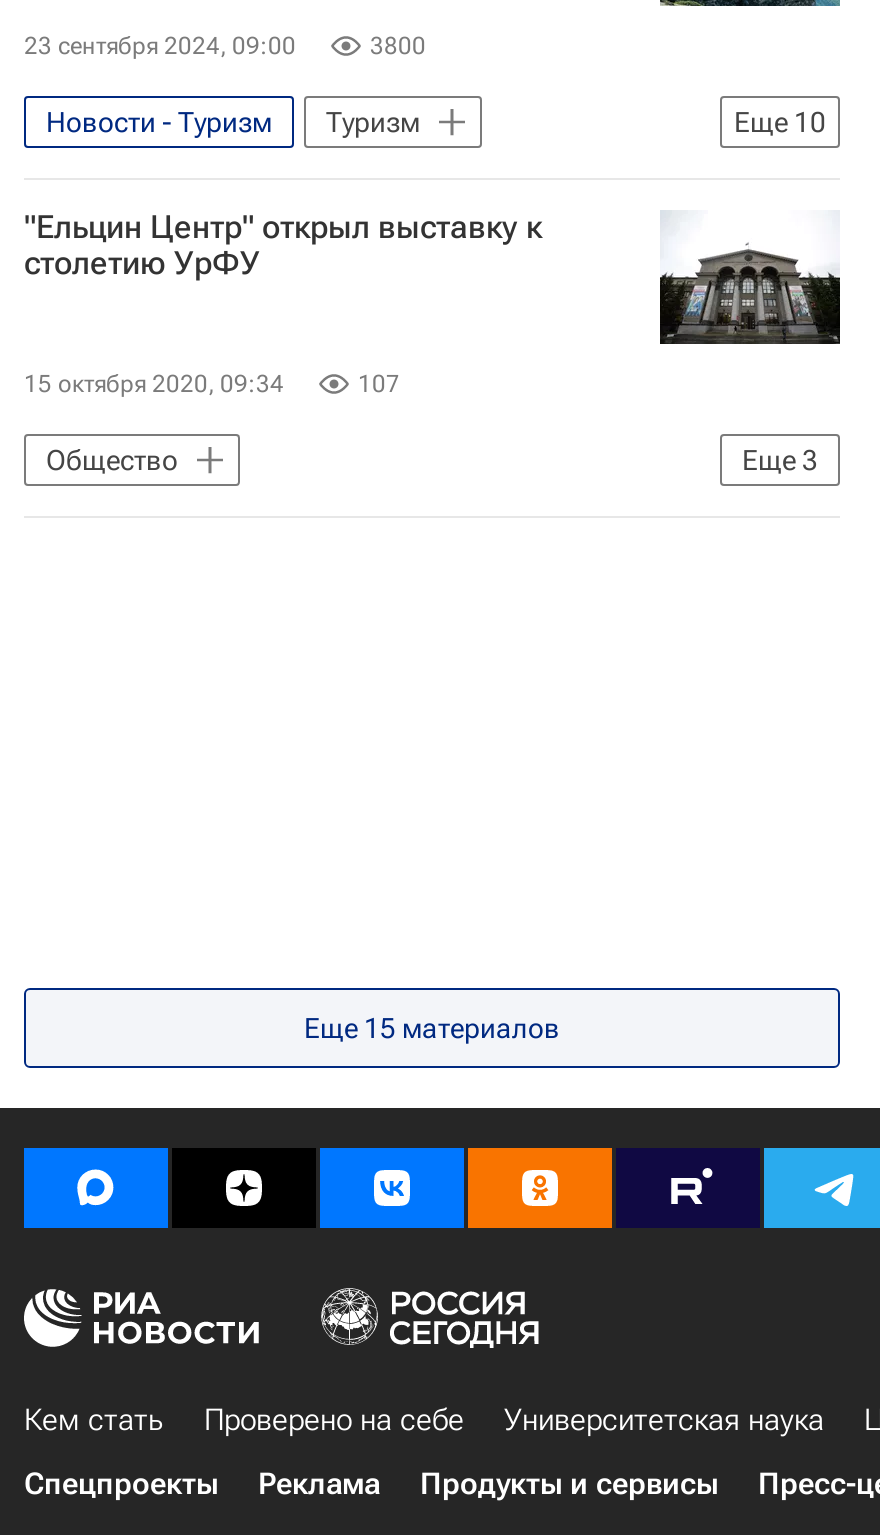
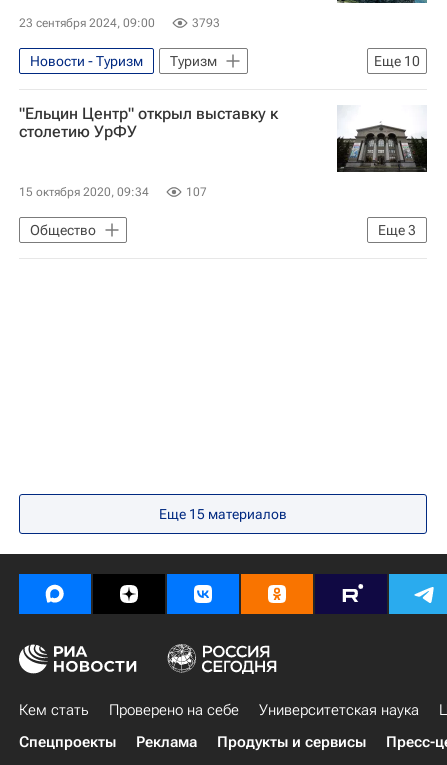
- 3800
+ 3793
